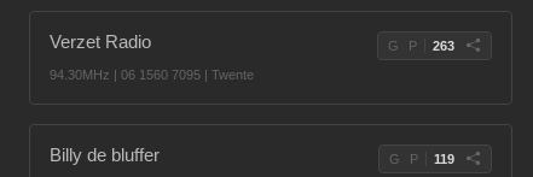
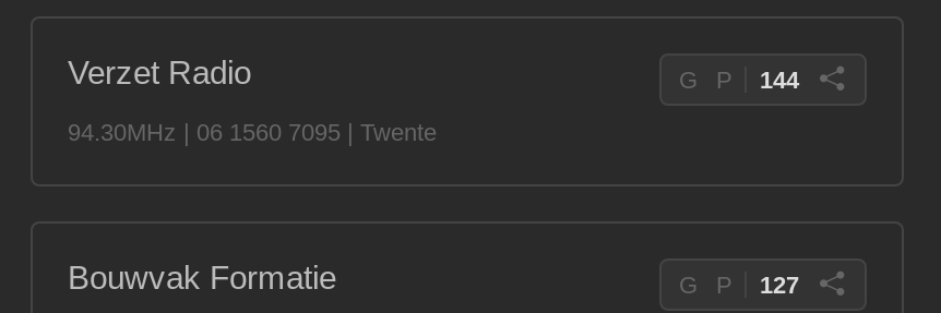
- G P 263
+ G P 144

- Billy de bluffer
+ Bouwvak Formatie

- G P 119
+ G P 127
